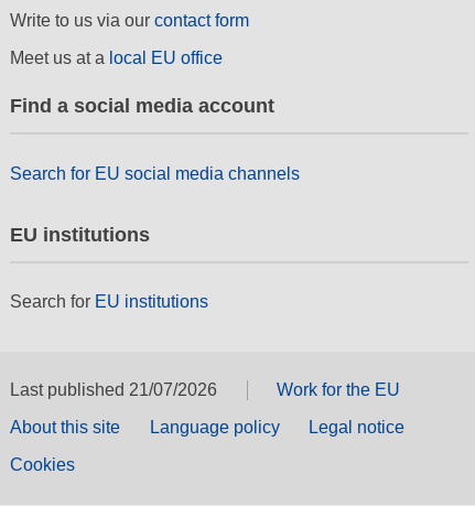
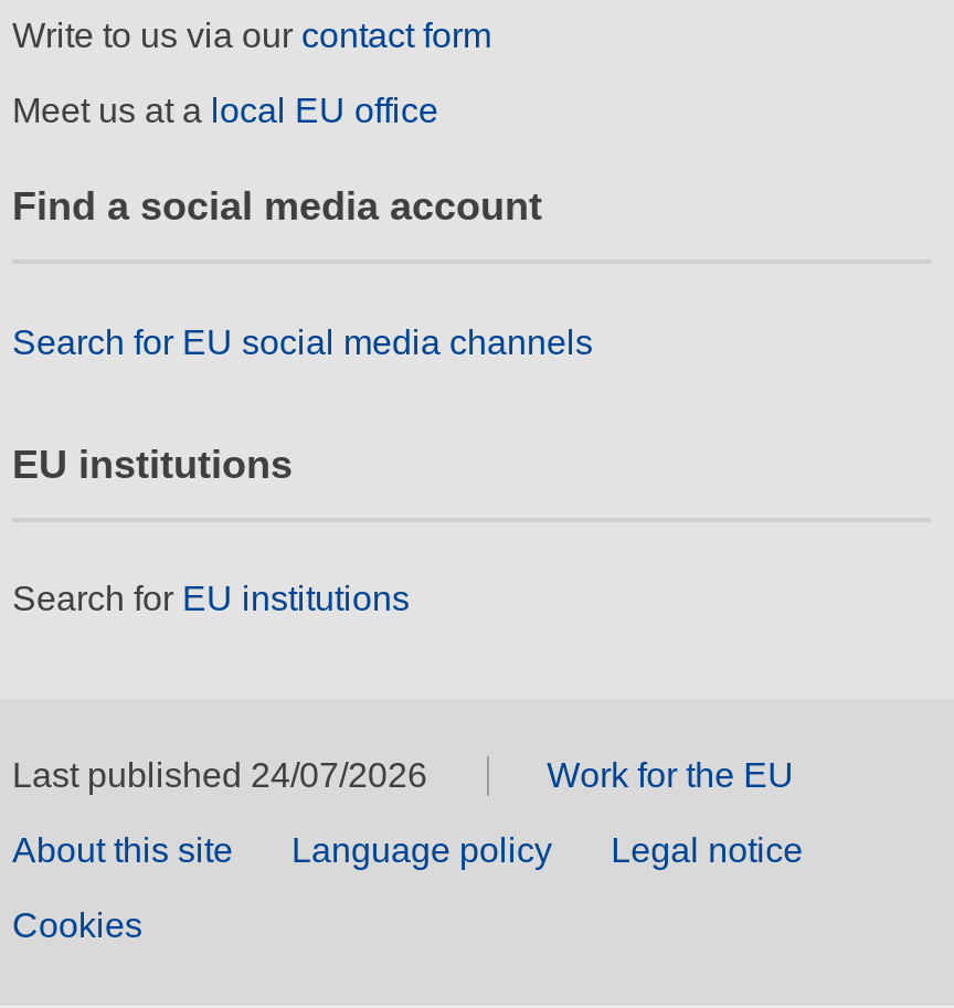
- Last published 21/07/2026
+ Last published 24/07/2026
